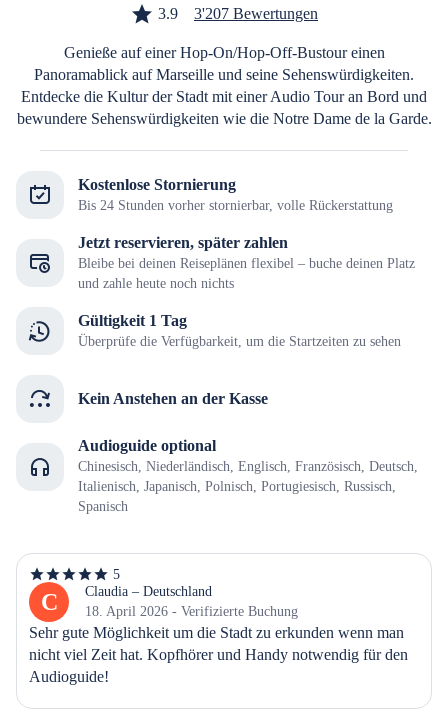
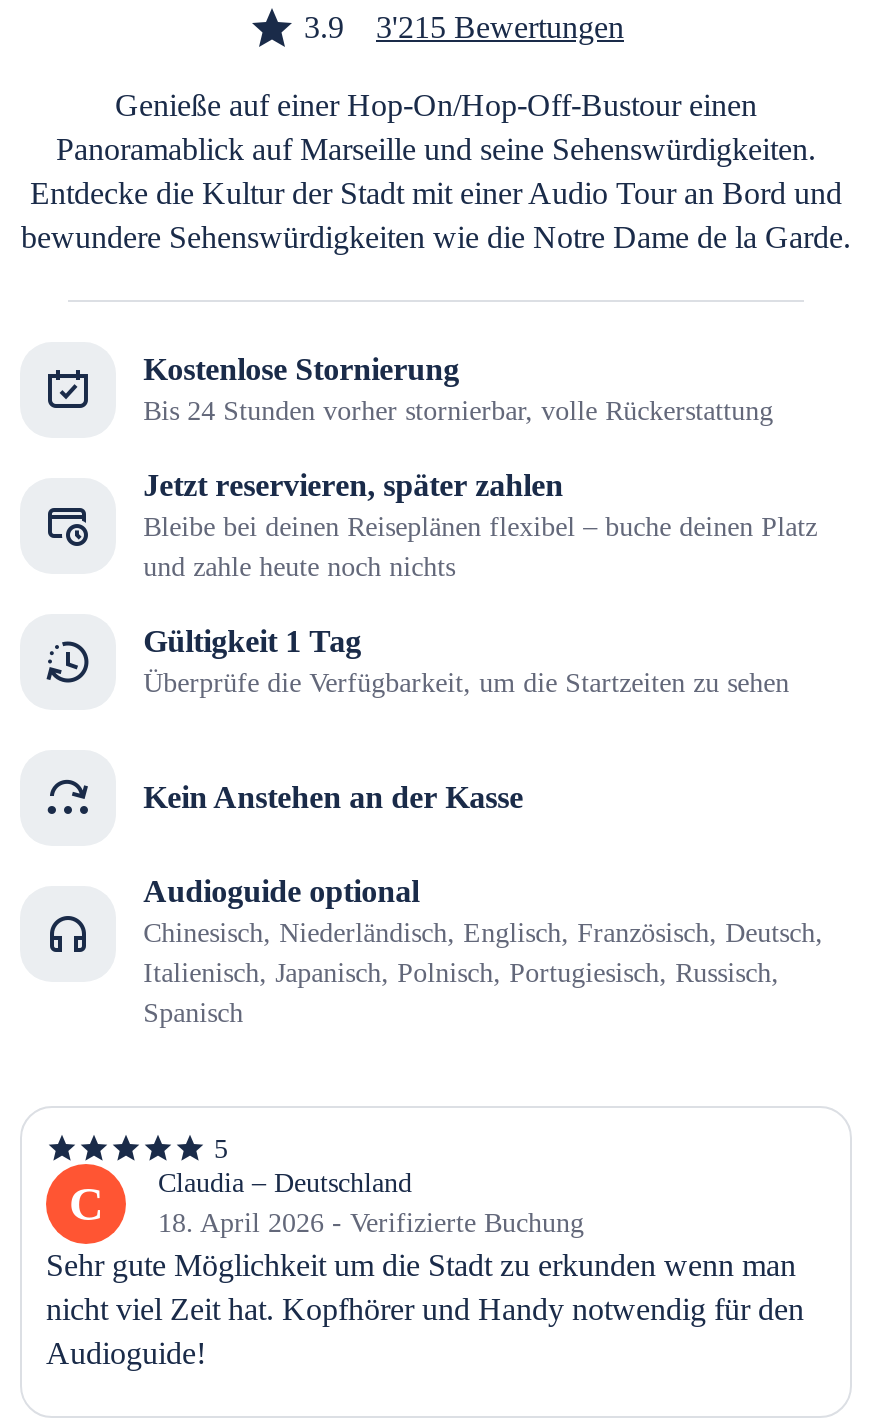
- 3.9 3'207 Bewertungen
+ 3.9 3'215 Bewertungen
